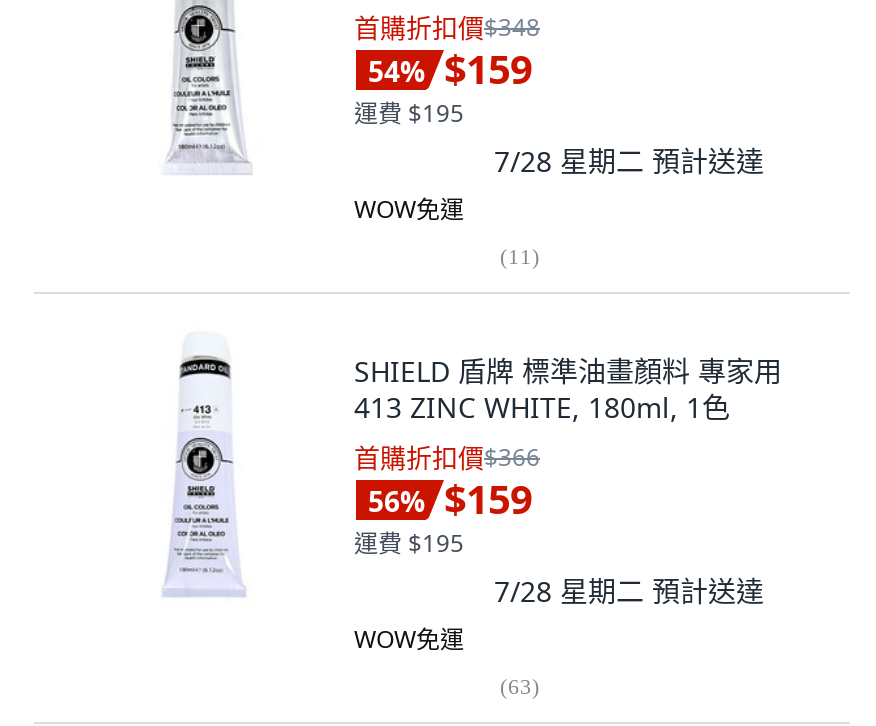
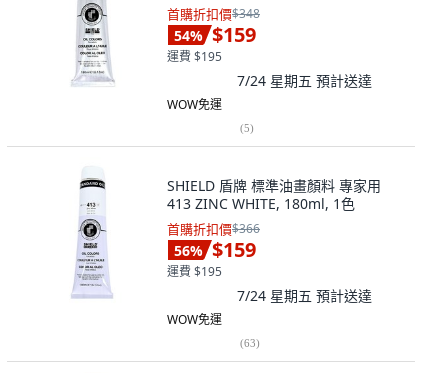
- 7/28 星期二預計送達
+ 7/24 星期五預計送達

- (11)
+ (5)

- 7/28 星期二預計送達
+ 7/24 星期五預計送達
